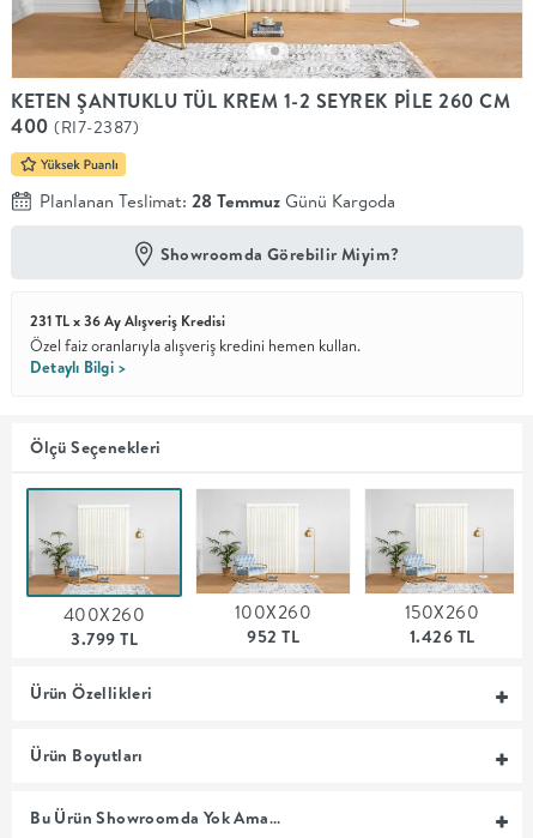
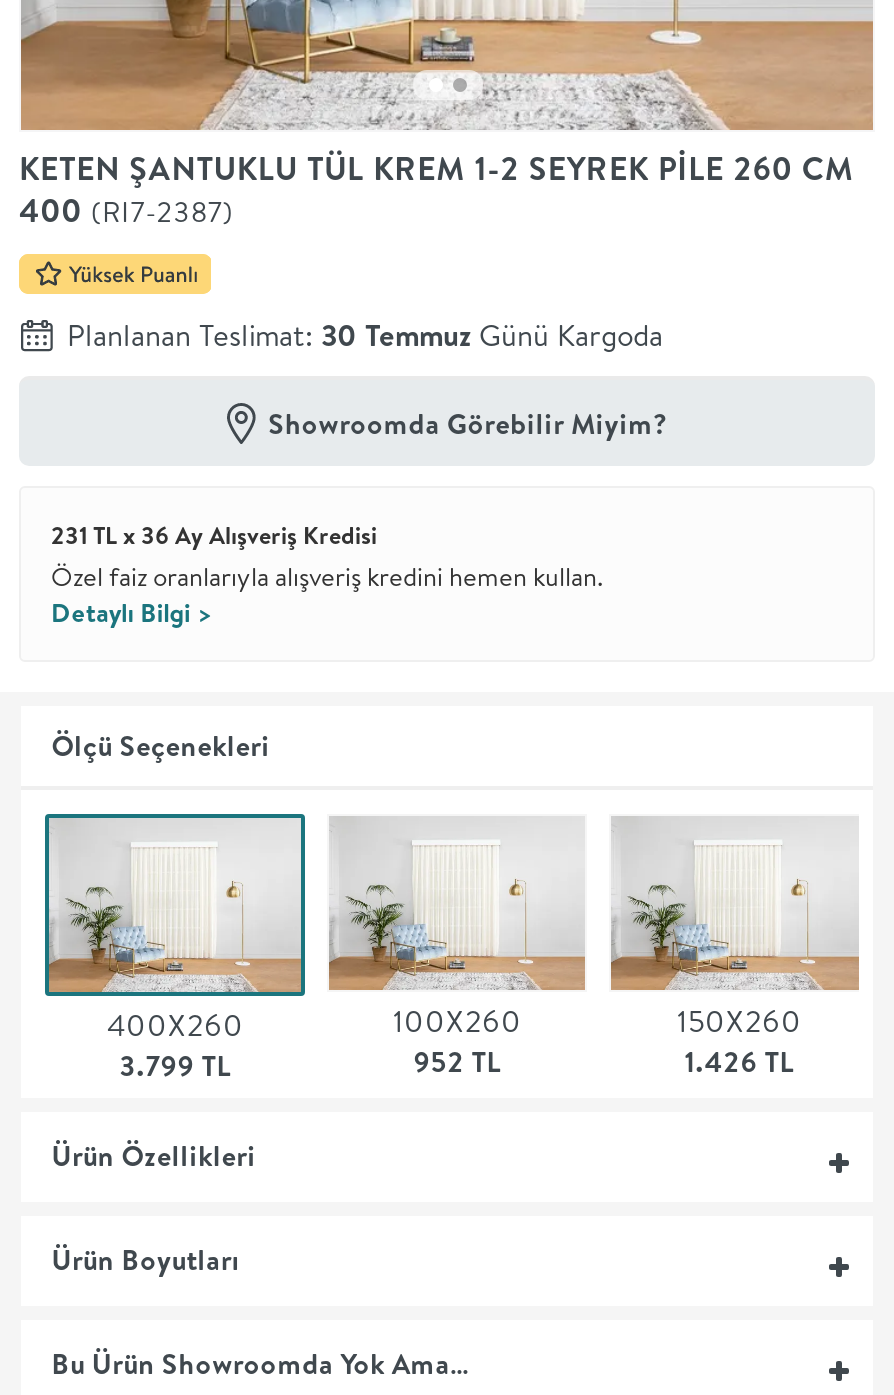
- Planlanan Teslimat: 28 Temmuz Günü Kargoda
+ Planlanan Teslimat: 30 Temmuz Günü Kargoda
